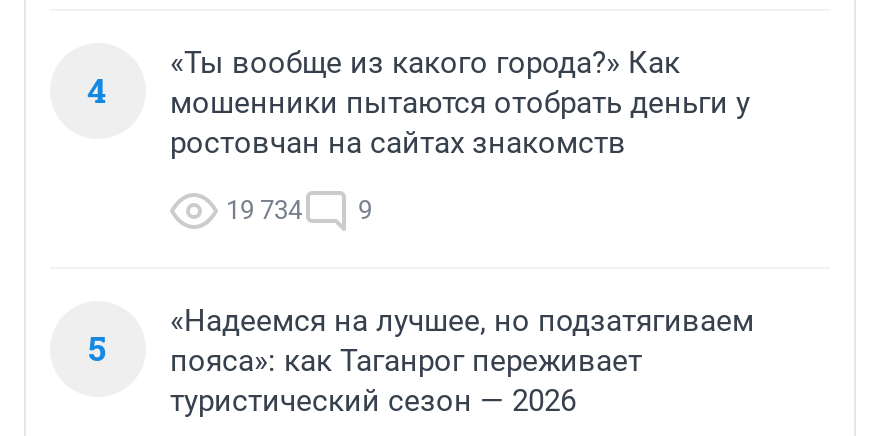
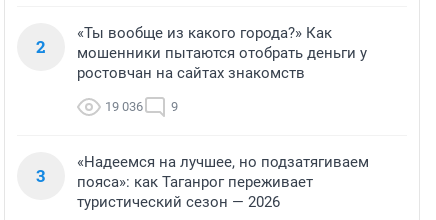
- 4 мошенники пытаются отобрать деньги у
+ 2 мошенники пытаются отобрать деньги у

- 19 734 9
+ 19 036 9

- 5 пояса»: как Таганрог переживает
+ 3 пояса»: как Таганрог переживает
